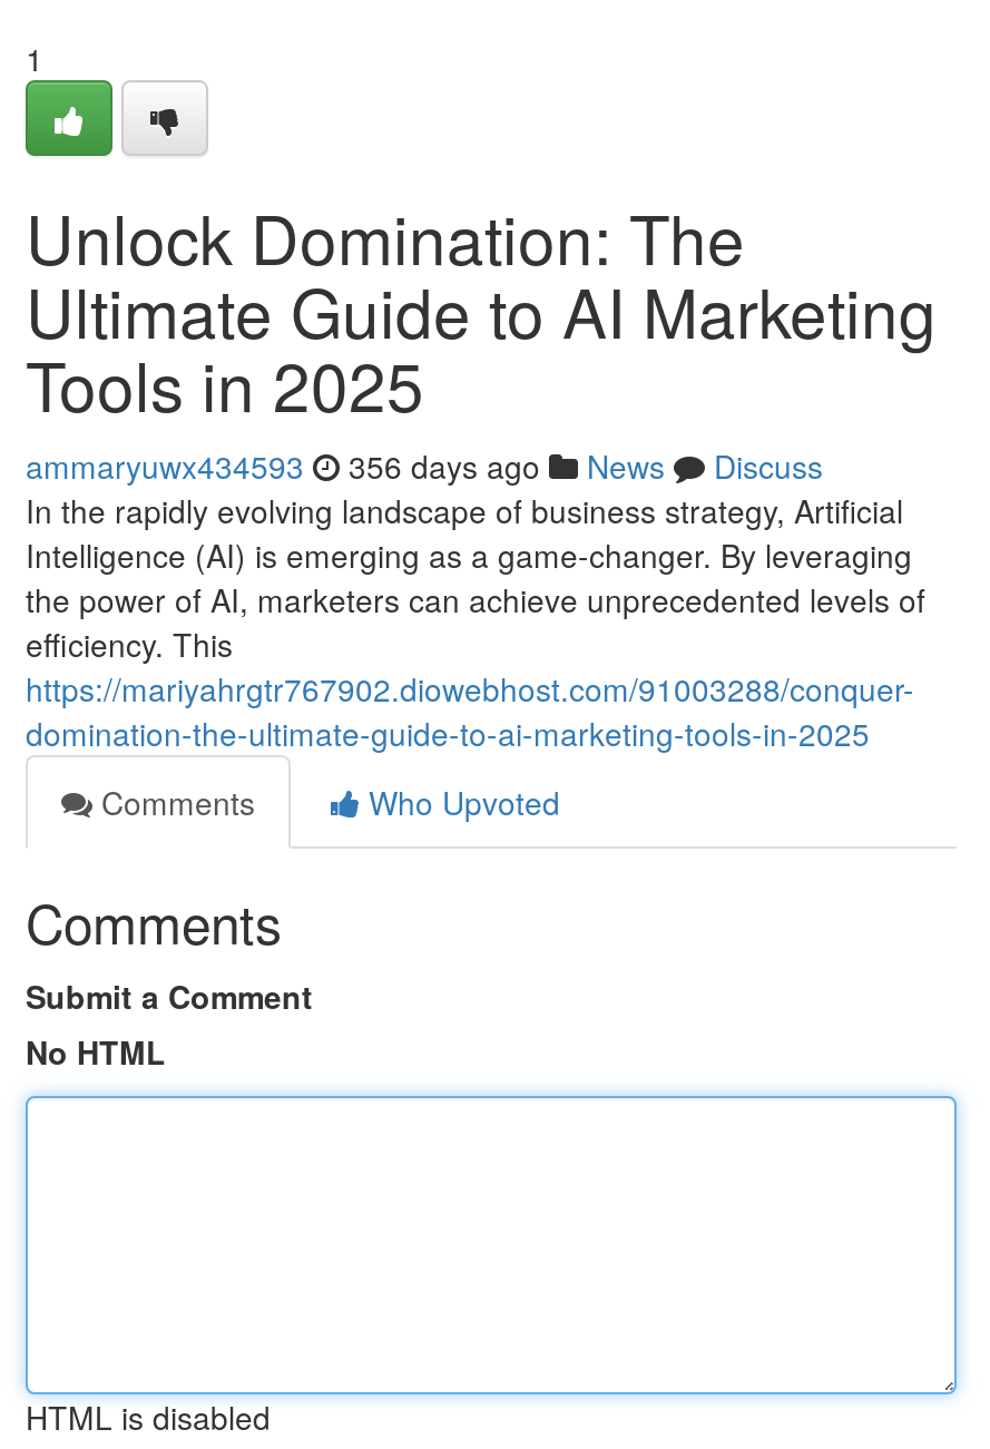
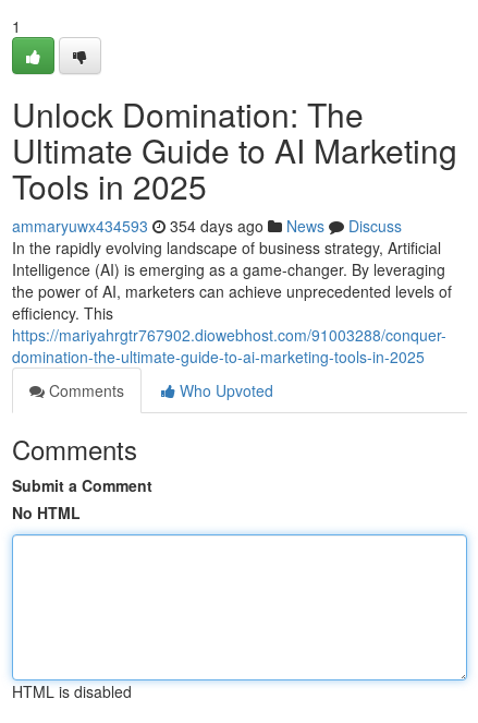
- ammaryuwx434593 356 days ago News Discuss
+ ammaryuwx434593 354 days ago News Discuss
